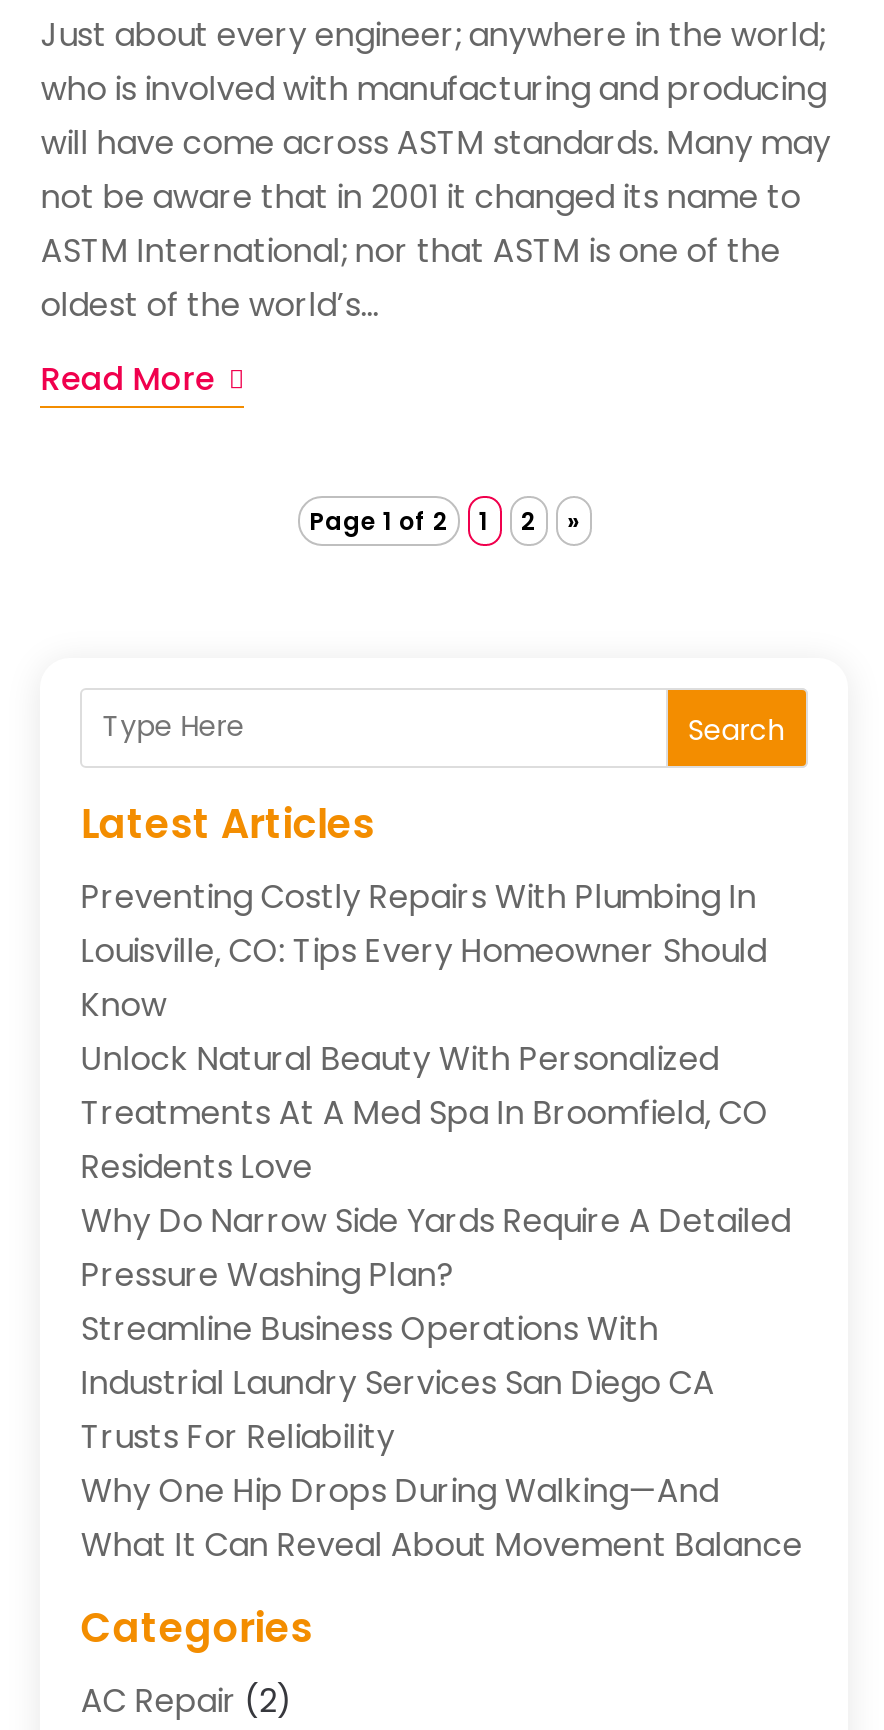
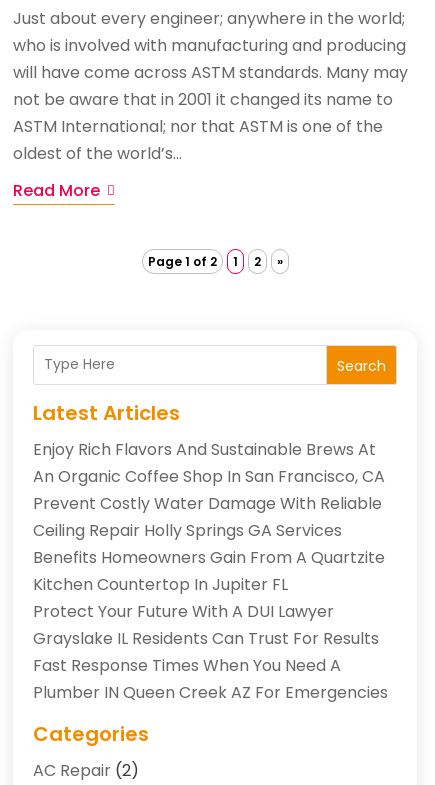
- Preventing Costly Repairs With Plumbing In
- Louisville, CO: Tips Every Homeowner Should
- Know
- Unlock Natural Beauty With Personalized
- Treatments At A Med Spa In Broomfield, CO
- Residents Love
- Why Do Narrow Side Yards Require A Detailed
- Pressure Washing Plan?
- Streamline Business Operations With
- Industrial Laundry Services San Diego CA
- Trusts For Reliability
- Why One Hip Drops During Walking—And
- What It Can Reveal About Movement Balance
+ Enjoy Rich Flavors And Sustainable Brews At
+ An Organic Coffee Shop In San Francisco, CA
+ Prevent Costly Water Damage With Reliable
+ Ceiling Repair Holly Springs GA Services
+ Benefits Homeowners Gain From A Quartzite
+ Kitchen Countertop In Jupiter FL
+ Protect Your Future With A DUI Lawyer
+ Grayslake IL Residents Can Trust For Results
+ Fast Response Times When You Need A
+ Plumber IN Queen Creek AZ For Emergencies
